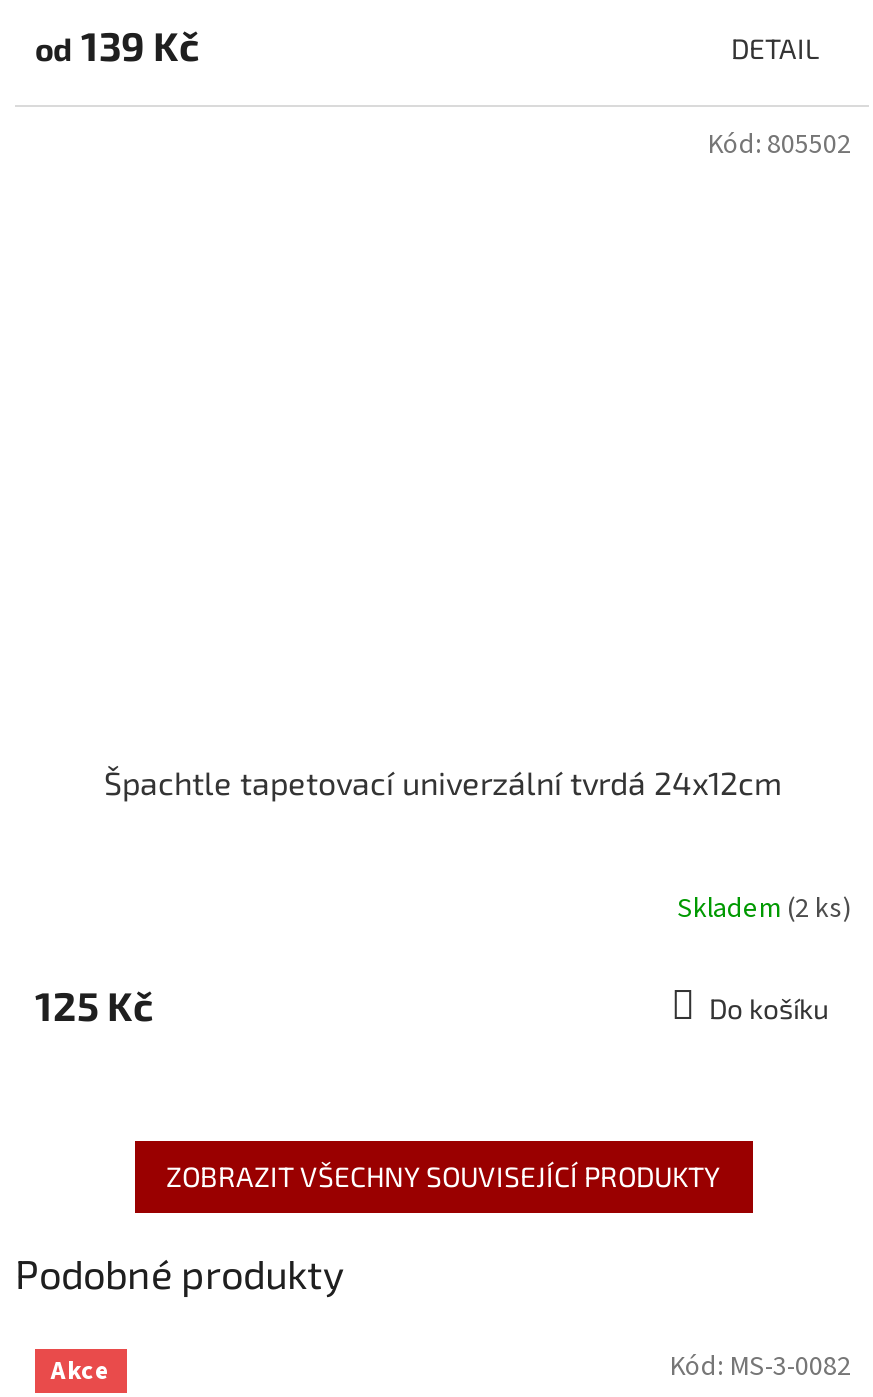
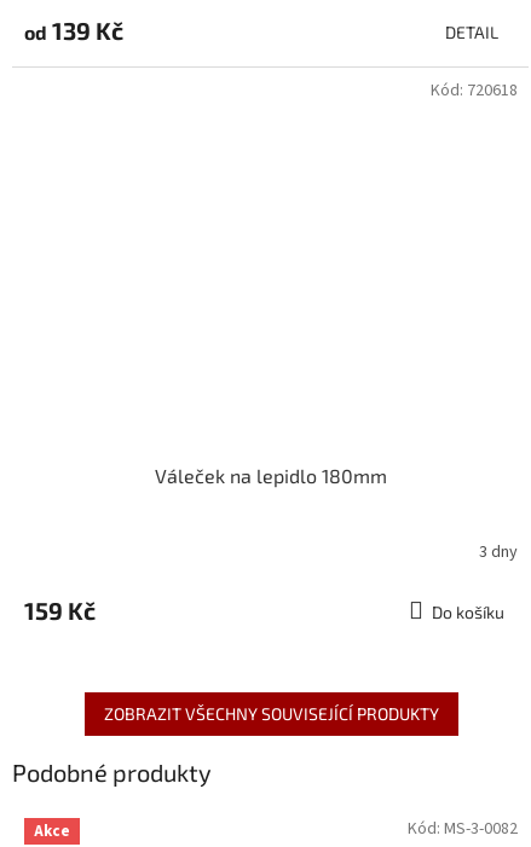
- Kód: 805502
+ Kód: 720618

- Špachtle tapetovací univerzální tvrdá 24x12cm
+ Váleček na lepidlo 180mm

- Skladem (2 ks)
+ 3 dny

- 125 Kč
+ 159 Kč
